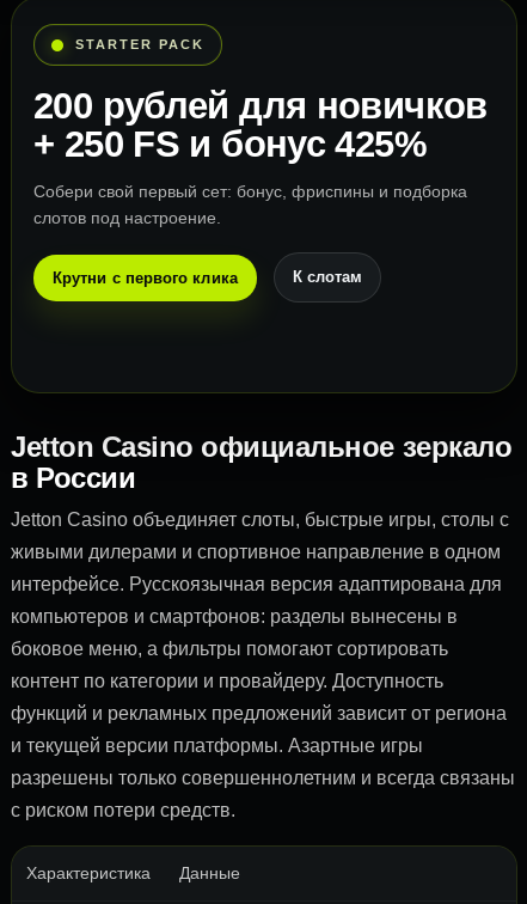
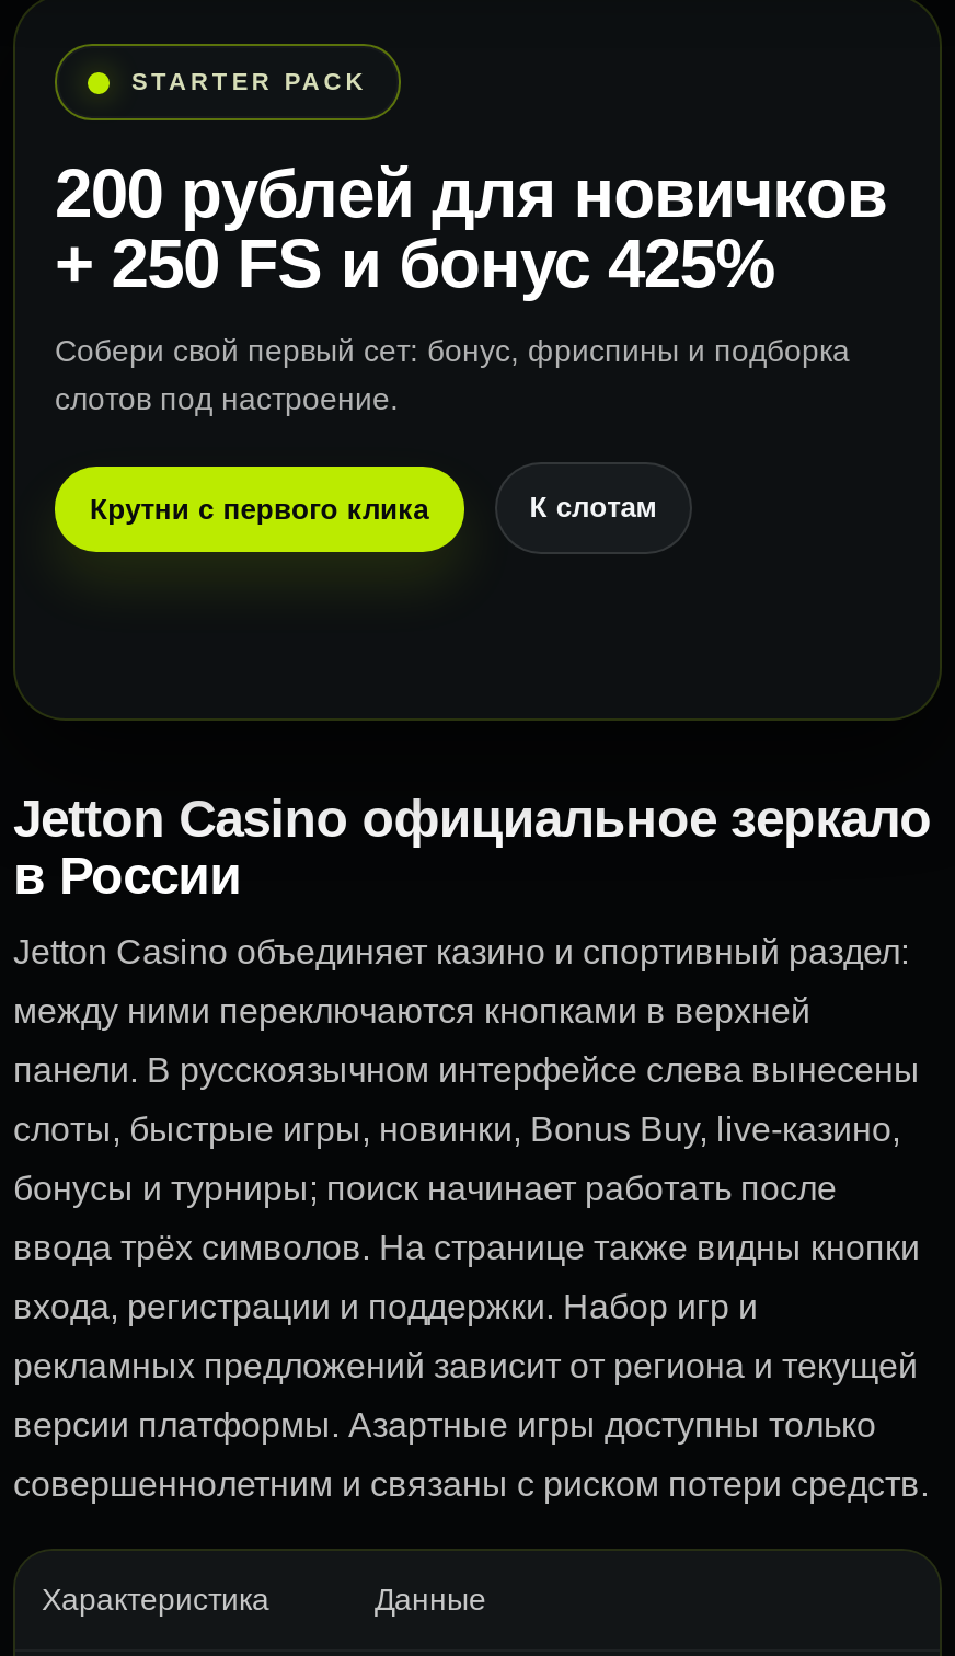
- Jetton Casino объединяет слоты, быстрые игры, столы с
+ Jetton Casino объединяет казино и спортивный раздел:

- живыми дилерами и спортивное направление в одном
+ между ними переключаются кнопками в верхней

- интерфейсе. Русскоязычная версия адаптирована для
+ панели. В русскоязычном интерфейсе слева вынесены

- компьютеров и смартфонов: разделы вынесены в
+ слоты, быстрые игры, новинки, Bonus Buy, live-казино,

- боковое меню, а фильтры помогают сортировать
+ бонусы и турниры; поиск начинает работать после

- контент по категории и провайдеру. Доступность
+ ввода трёх символов. На странице также видны кнопки

- функций и рекламных предложений зависит от региона
+ входа, регистрации и поддержки. Набор игр и

- и текущей версии платформы. Азартные игры
+ рекламных предложений зависит от региона и текущей

- разрешены только совершеннолетним и всегда связаны
+ версии платформы. Азартные игры доступны только

- с риском потери средств.
+ совершеннолетним и связаны с риском потери средств.
